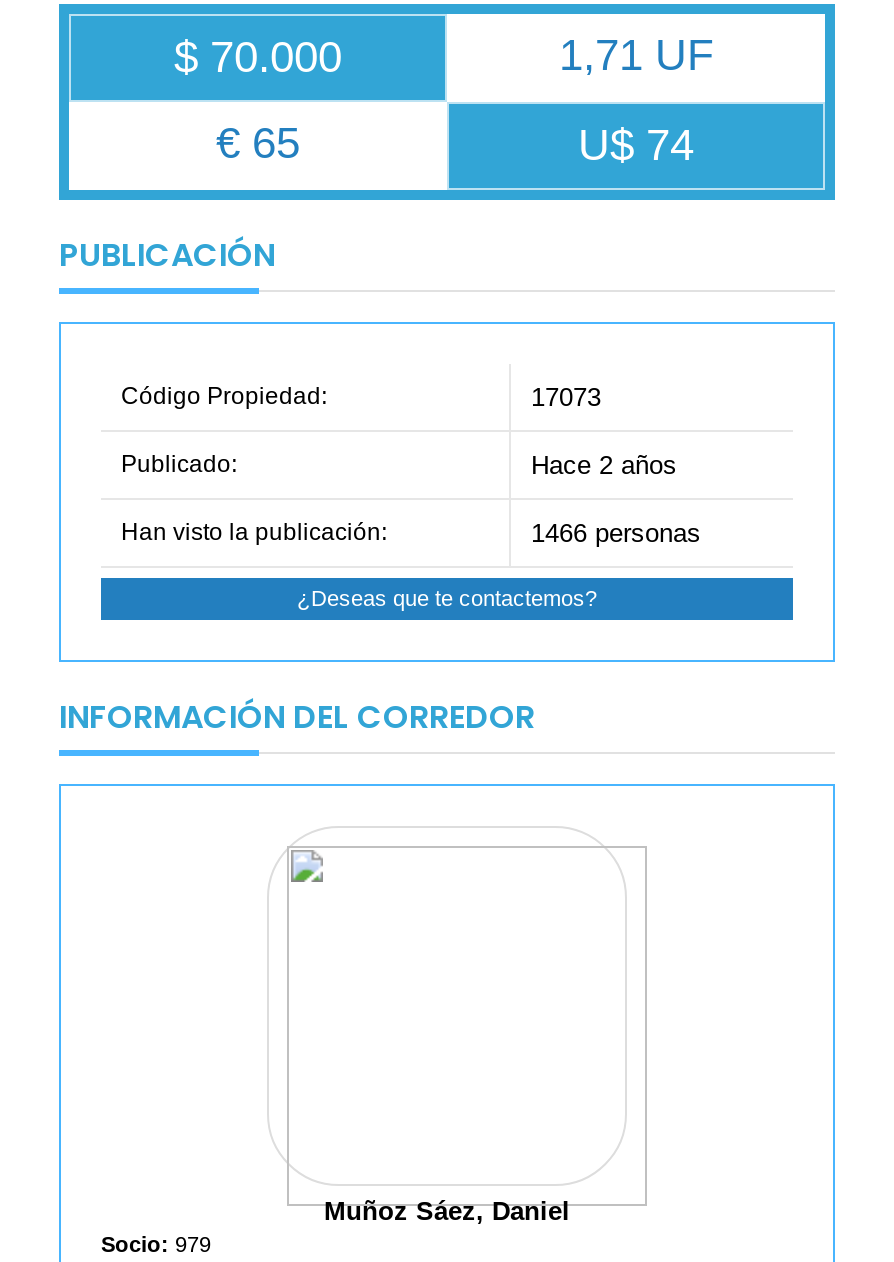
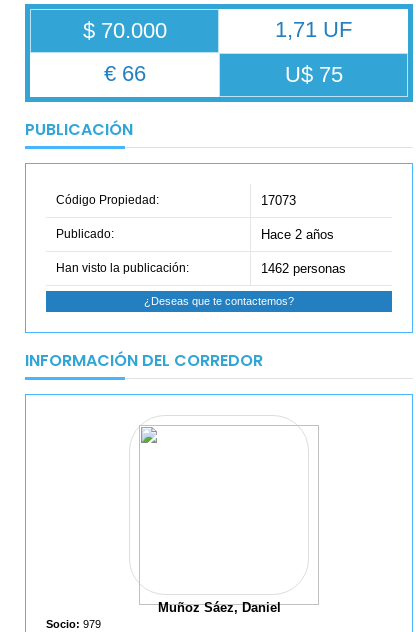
- € 65
+ € 66

- U$ 74
+ U$ 75

- 1466 personas
+ 1462 personas
